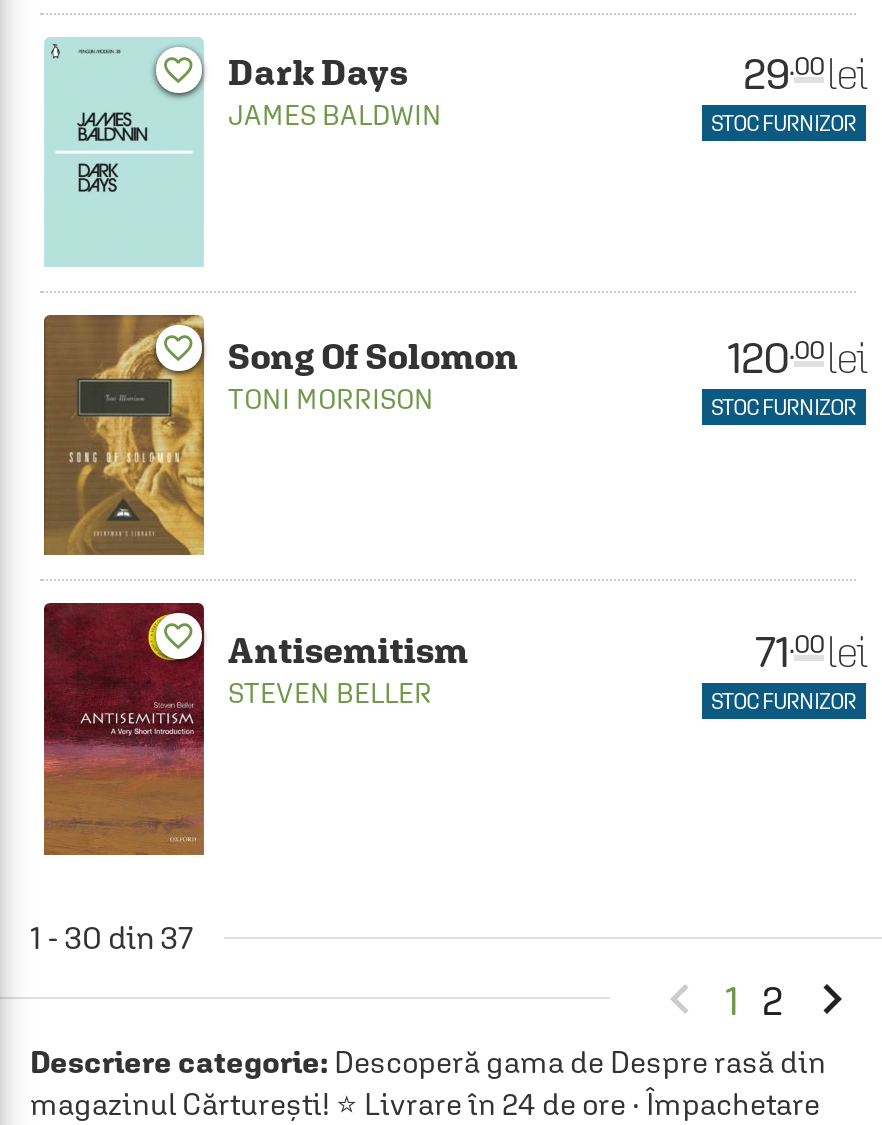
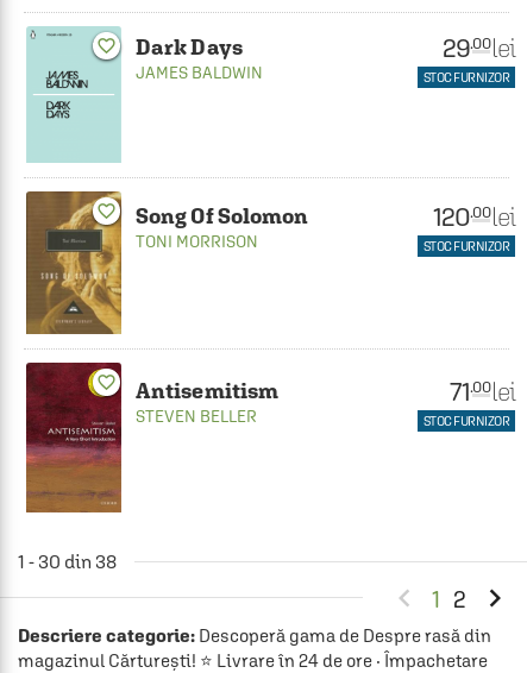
- 1 - 30 din 37
+ 1 - 30 din 38
